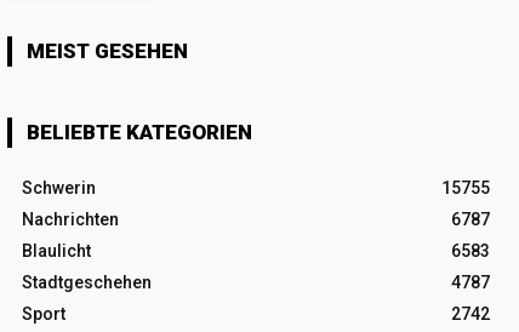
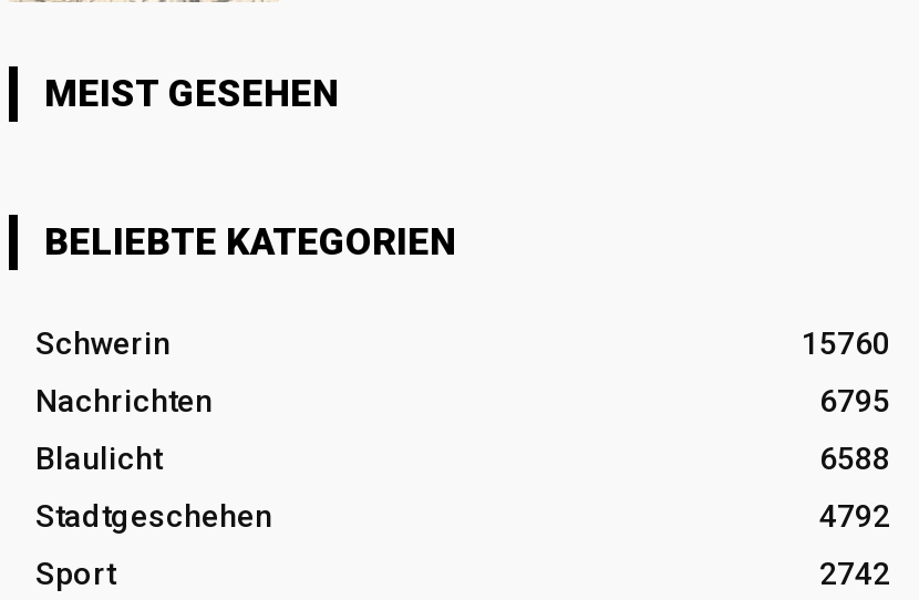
- 15755
+ 15760

- 6787
+ 6795

- 6583
+ 6588

- 4787
+ 4792
